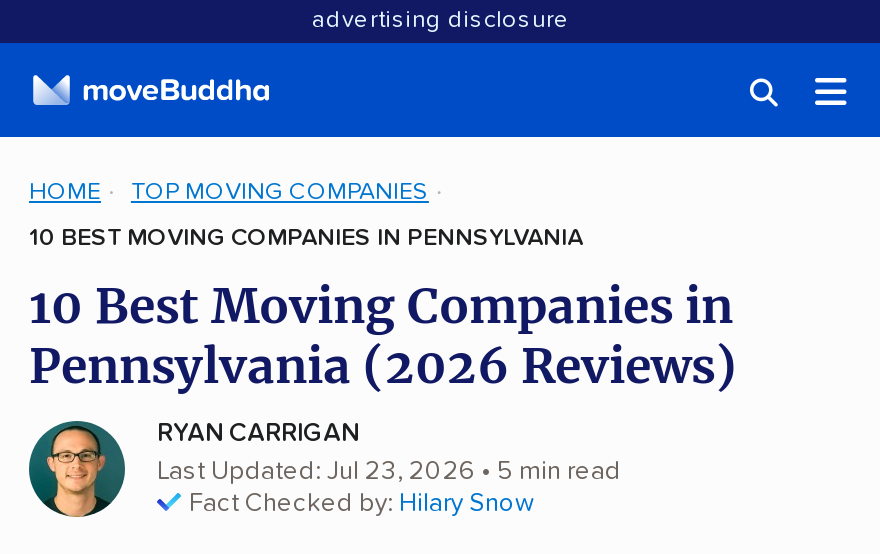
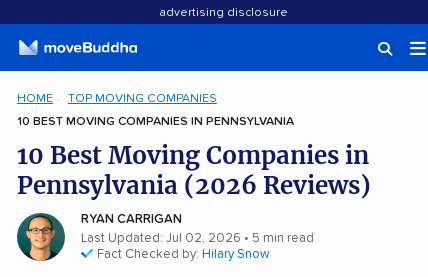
- Last Updated: Jul 23, 2026 • 5 min read
+ Last Updated: Jul 02, 2026 • 5 min read
